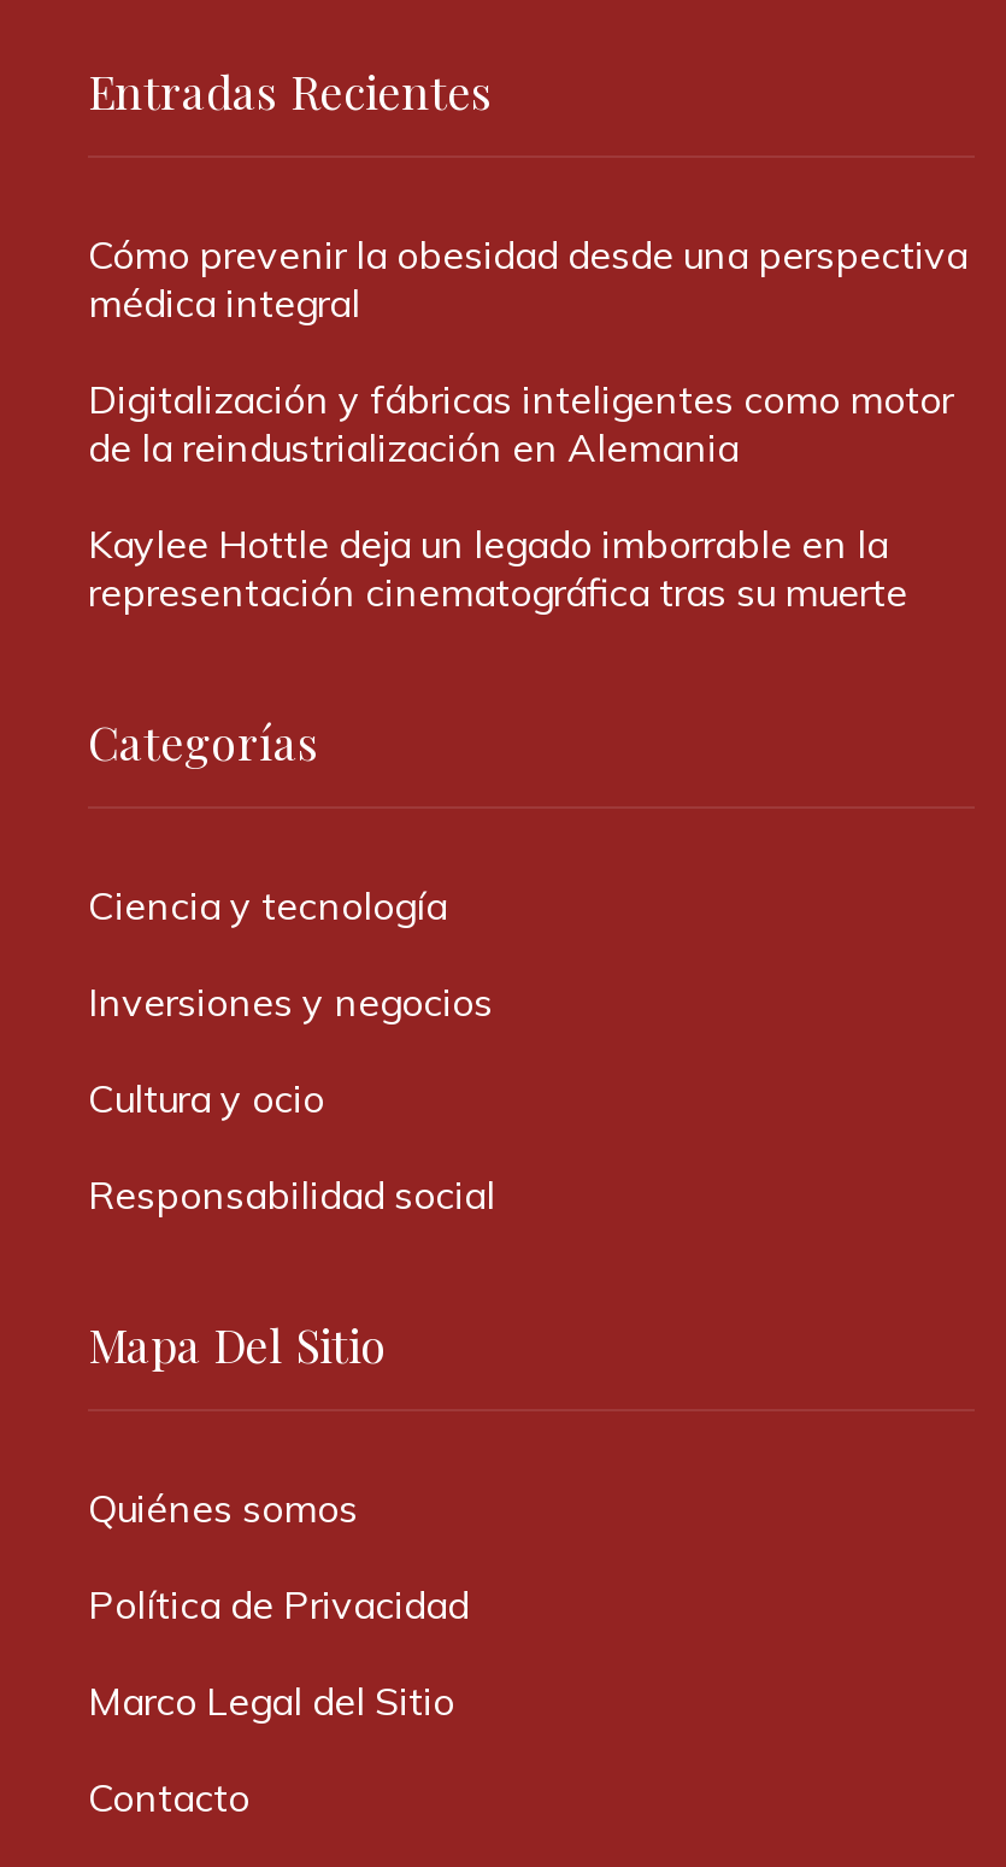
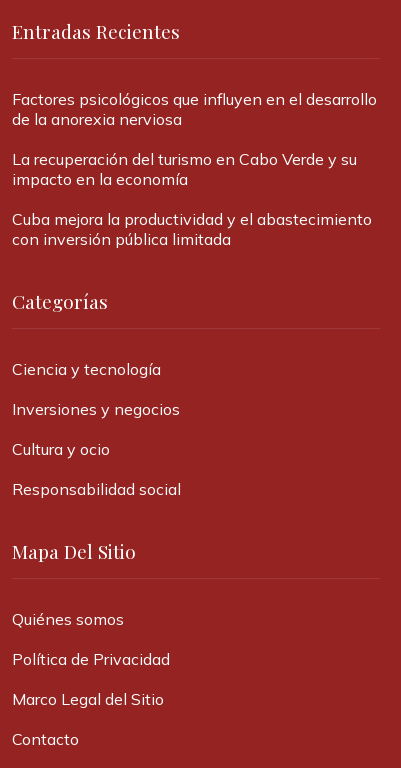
- Cómo prevenir la obesidad desde una perspectiva
- médica integral
+ Factores psicológicos que influyen en el desarrollo
+ de la anorexia nerviosa

- Digitalización y fábricas inteligentes como motor
- de la reindustrialización en Alemania
+ La recuperación del turismo en Cabo Verde y su
+ impacto en la economía

- Kaylee Hottle deja un legado imborrable en la
- representación cinematográfica tras su muerte
+ Cuba mejora la productividad y el abastecimiento
+ con inversión pública limitada
